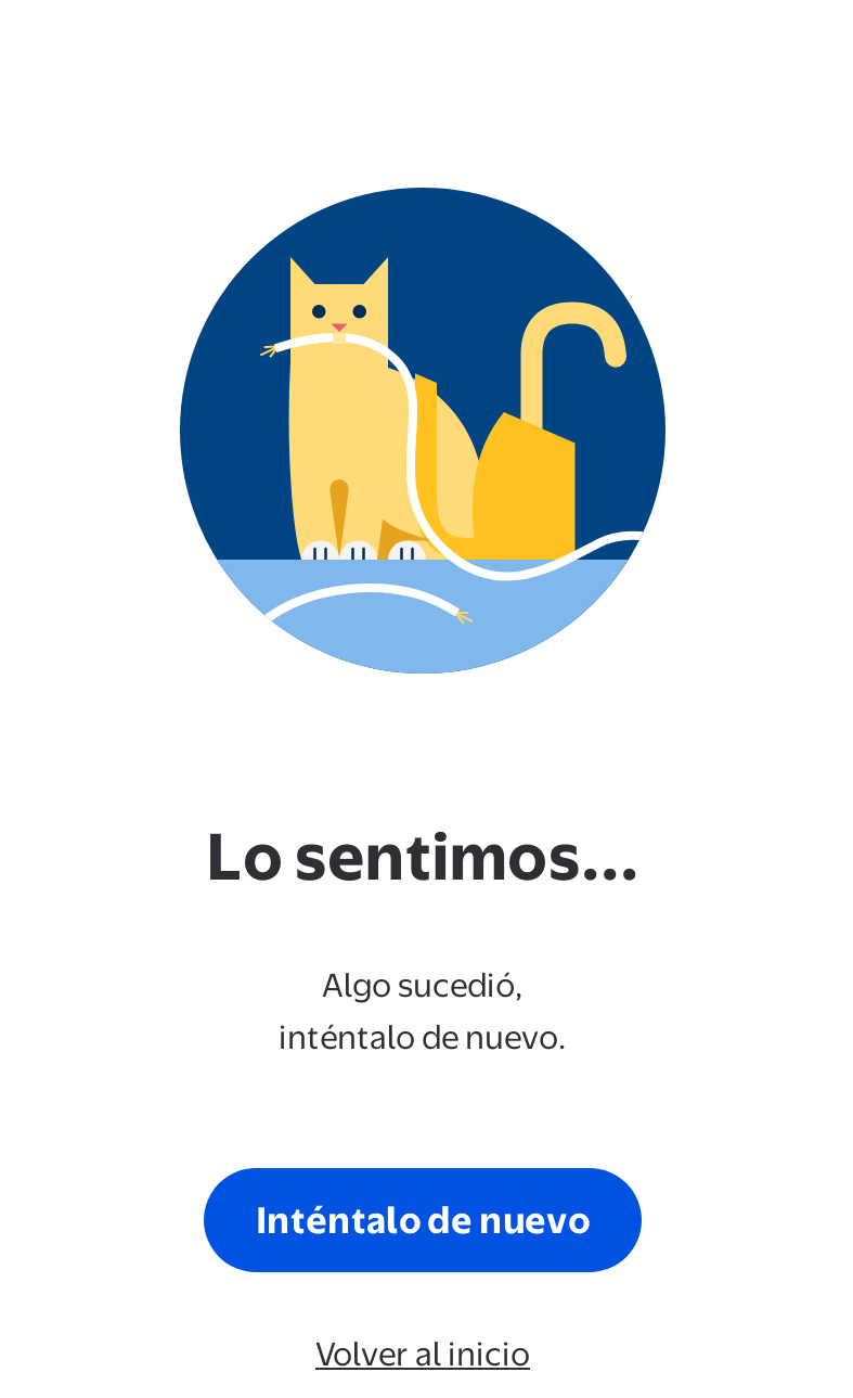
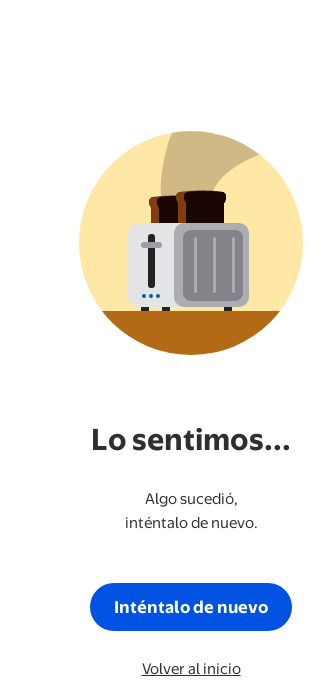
- [image]
+ [image]
